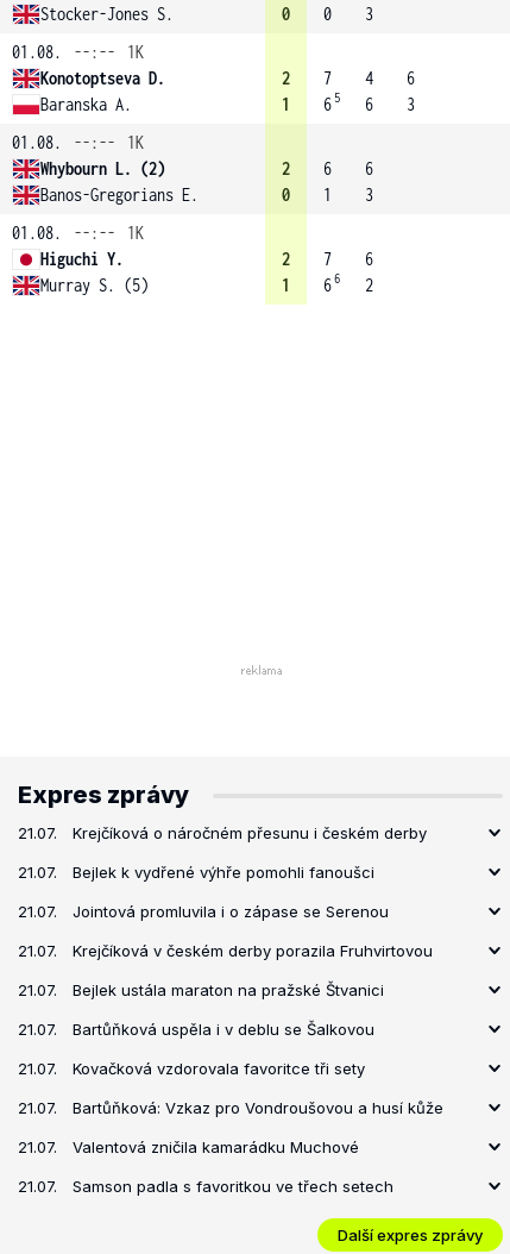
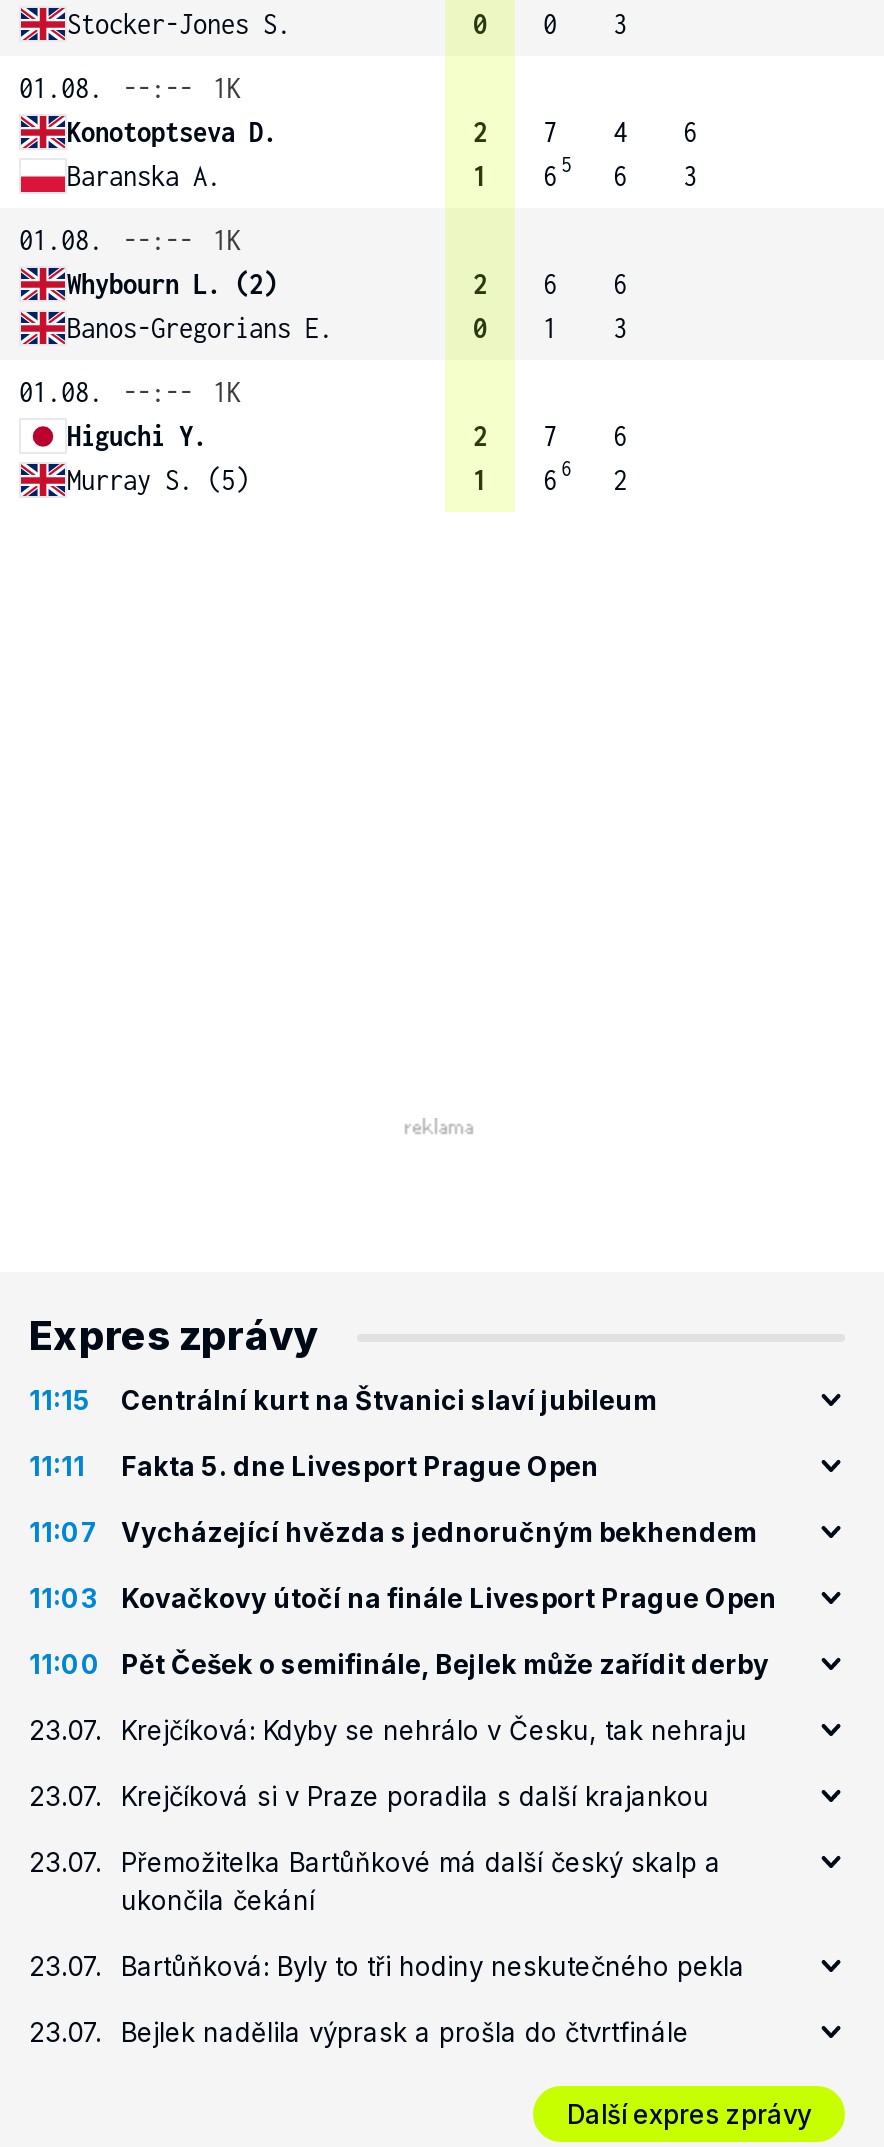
- 21.07.
- Krejčíková o náročném přesunu i českém derby
+ 11:15
+ Centrální kurt na Štvanici slaví jubileum

- 21.07.
- Bejlek k vydřené výhře pomohli fanoušci
+ 11:11
+ Fakta 5. dne Livesport Prague Open

- 21.07.
- Jointová promluvila i o zápase se Serenou
+ 11:07
+ Vycházející hvězda s jednoručným bekhendem

- 21.07.
- Krejčíková v českém derby porazila Fruhvirtovou
+ 11:03
+ Kovačkovy útočí na finále Livesport Prague Open

- 21.07.
- Bejlek ustála maraton na pražské Štvanici
+ 11:00
+ Pět Češek o semifinále, Bejlek může zařídit derby

- 21.07.
- Bartůňková uspěla i v deblu se Šalkovou
+ 23.07.
+ Krejčíková: Kdyby se nehrálo v Česku, tak nehraju

- 21.07.
- Kovačková vzdorovala favoritce tři sety
+ 23.07.
+ Krejčíková si v Praze poradila s další krajankou

- 21.07.
- Bartůňková: Vzkaz pro Vondroušovou a husí kůže
+ 23.07.
+ Přemožitelka Bartůňkové má další český skalp a
+ ukončila čekání

- 21.07.
- Valentová zničila kamarádku Muchové
+ 23.07.
+ Bartůňková: Byly to tři hodiny neskutečného pekla

- 21.07.
- Samson padla s favoritkou ve třech setech
+ 23.07.
+ Bejlek nadělila výprask a prošla do čtvrtfinále
